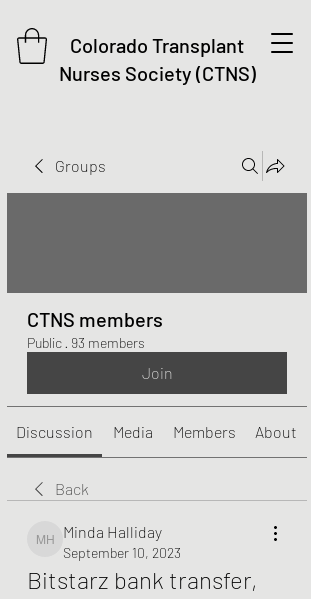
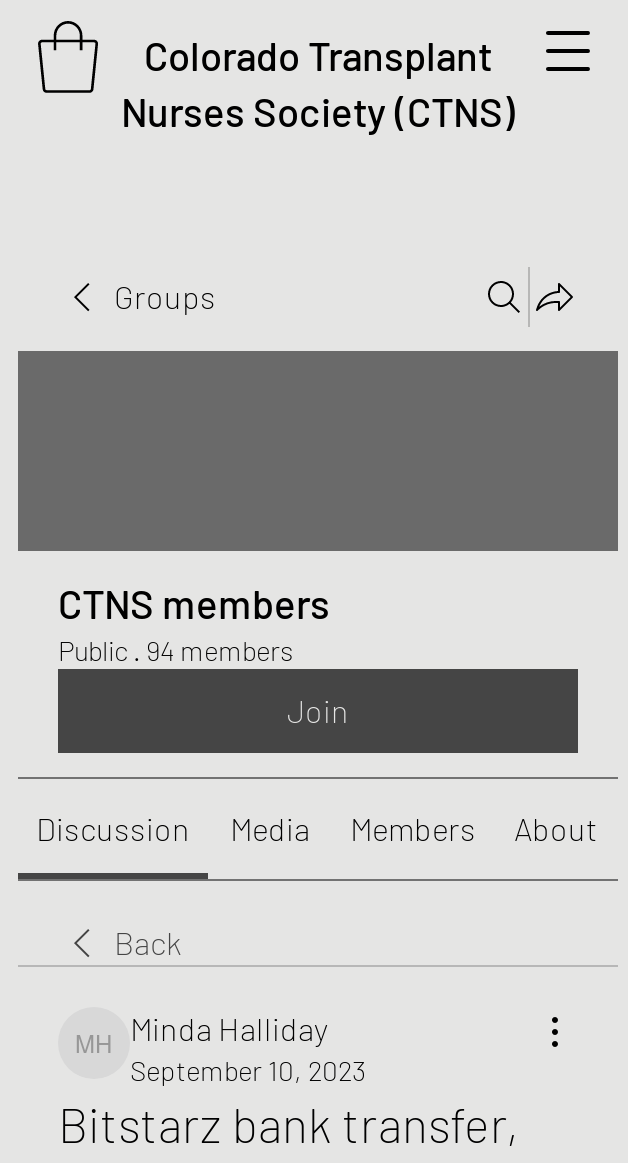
- Public 93 members
+ Public 94 members
